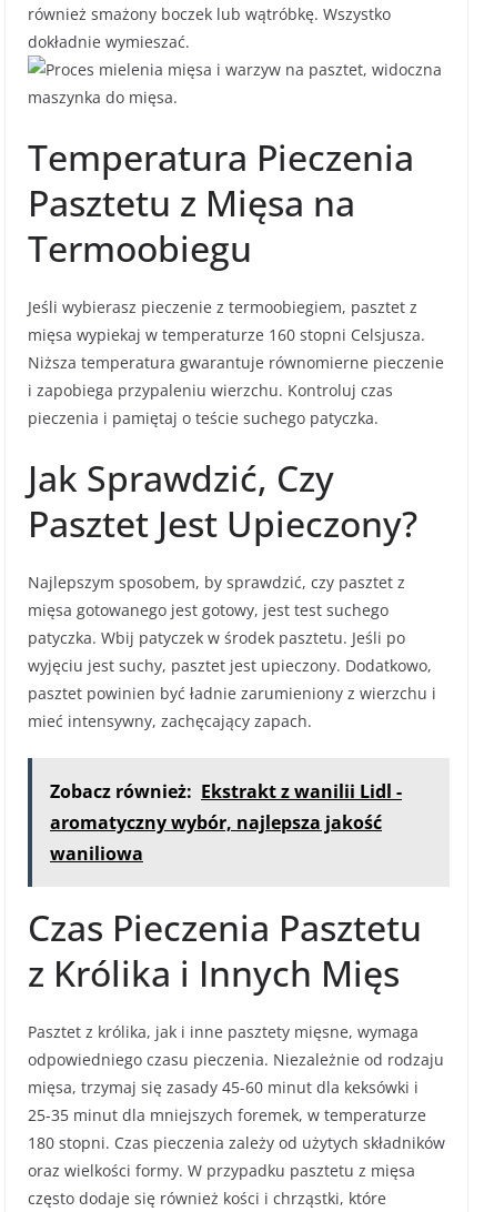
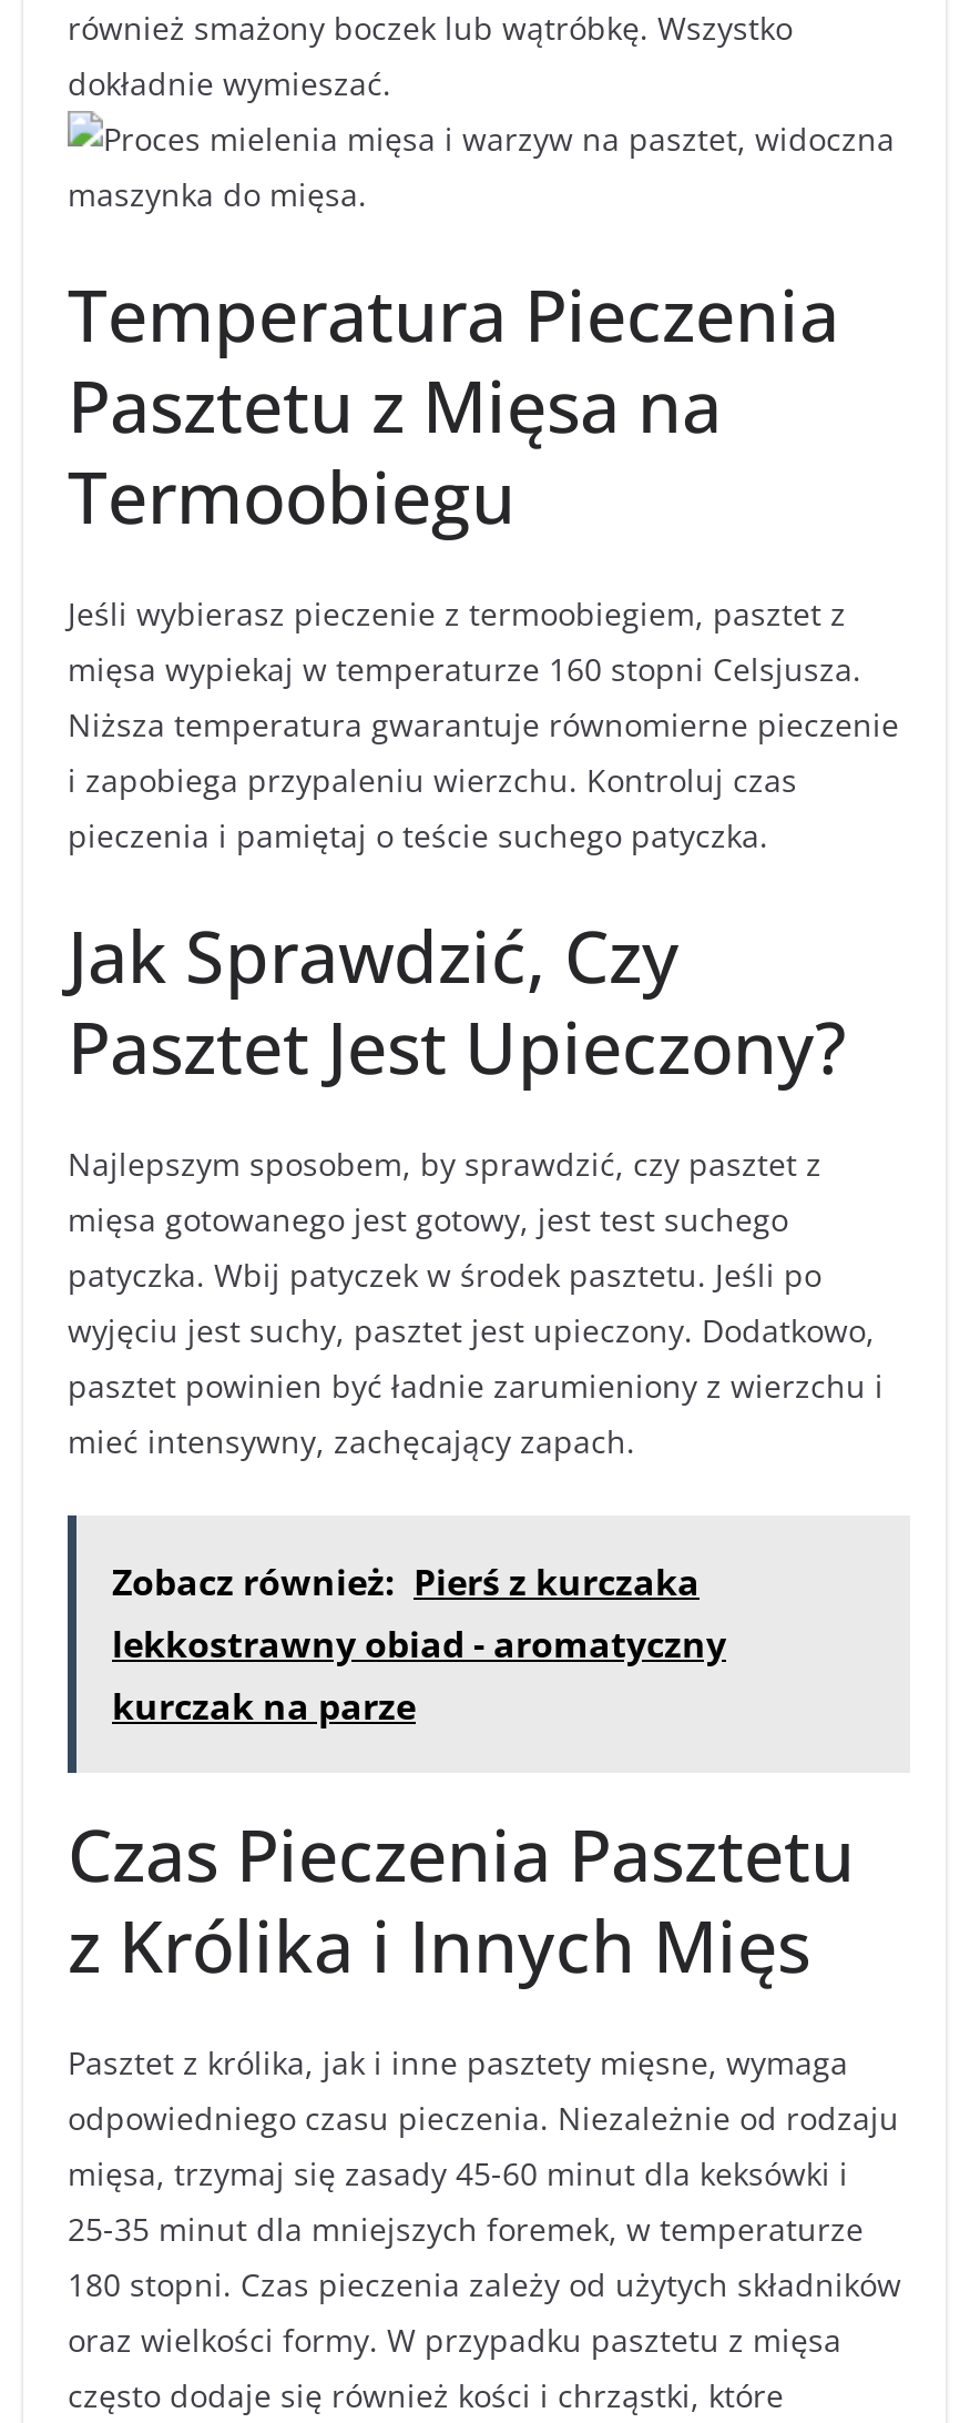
- Zobacz również: Ekstrakt z wanilii Lidl -
- aromatyczny wybór, najlepsza jakość
- waniliowa
+ Zobacz również: Pierś z kurczaka
+ lekkostrawny obiad - aromatyczny
+ kurczak na parze
